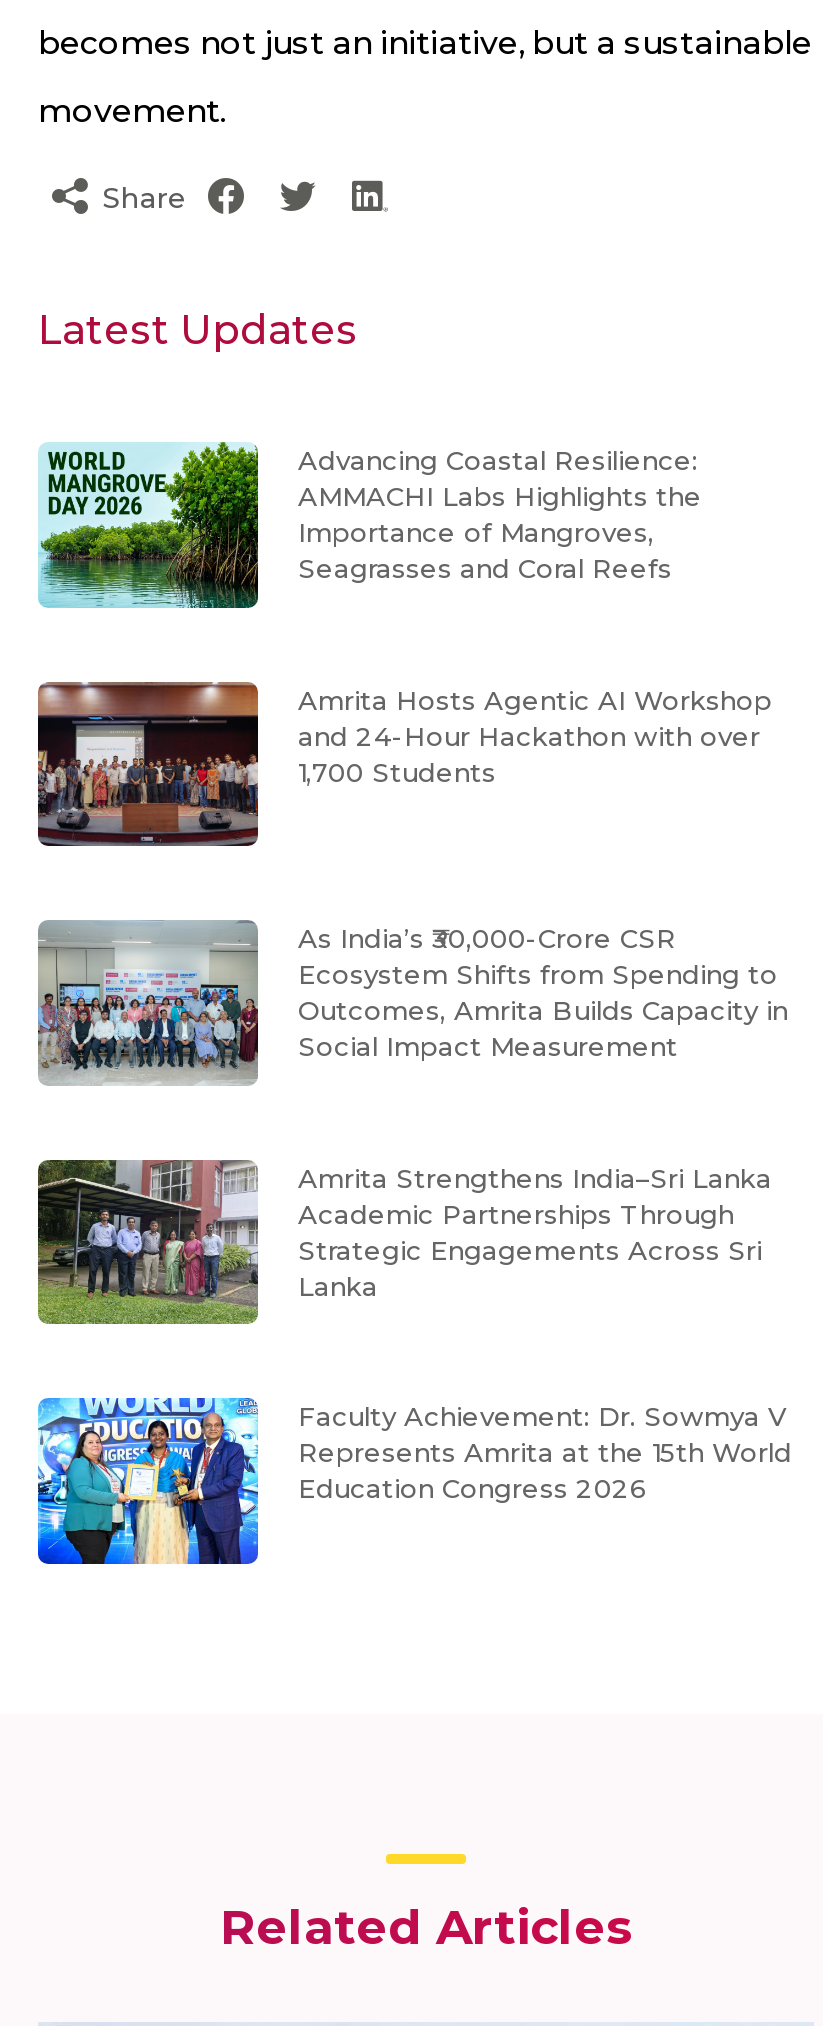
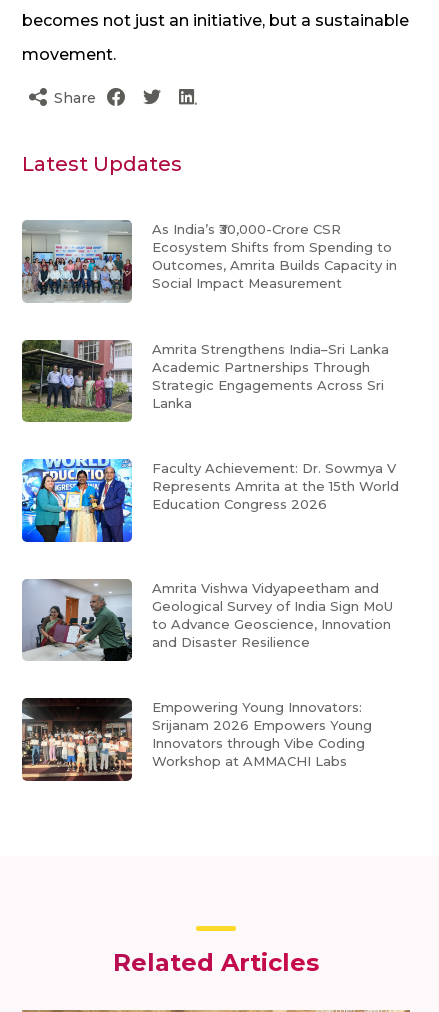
- [image]
- Advancing Coastal Resilience:
- AMMACHI Labs Highlights the
- Importance of Mangroves,
- Seagrasses and Coral Reefs

- [image]
- Amrita Hosts Agentic AI Workshop
- and 24-Hour Hackathon with over
- 1,700 Students

moved up: [image] | As India’s ₹30,000-Crore CSR | Ecosystem Shifts from Spending to | ... | Represents Amrita at the 15th World | Education Congress 2026

+ [image]
+ Empowering Young Innovators:
+ Srijanam 2026 Empowers Young
+ Innovators through Vibe Coding
+ Workshop at AMMACHI Labs

+ [image]
+ Amrita Vishwa Vidyapeetham and
+ Geological Survey of India Sign MoU
+ to Advance Geoscience, Innovation
+ and Disaster Resilience
